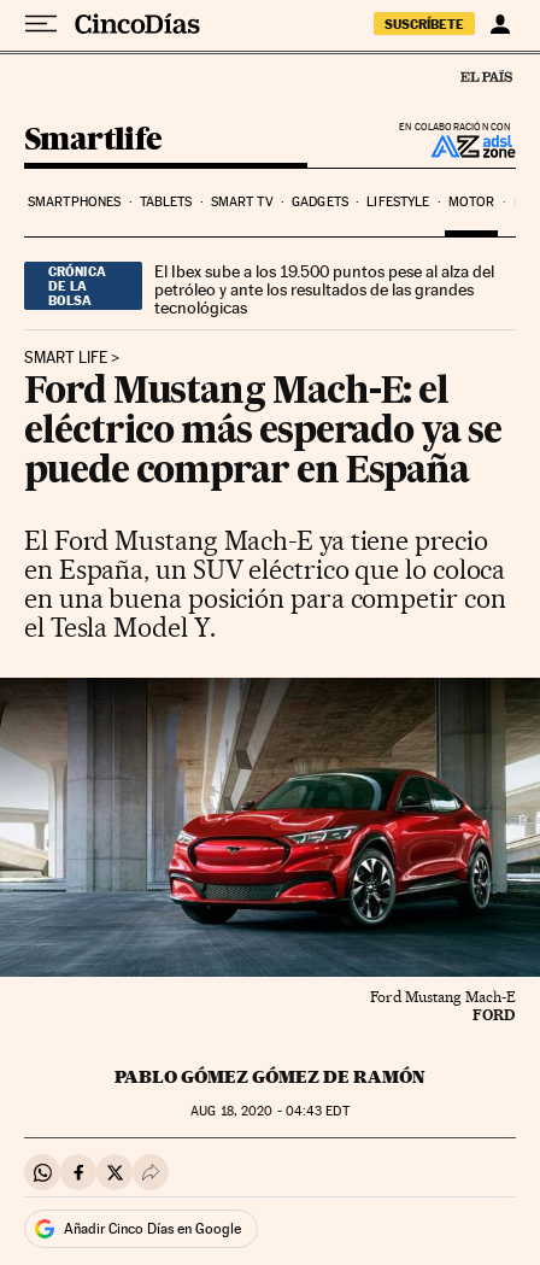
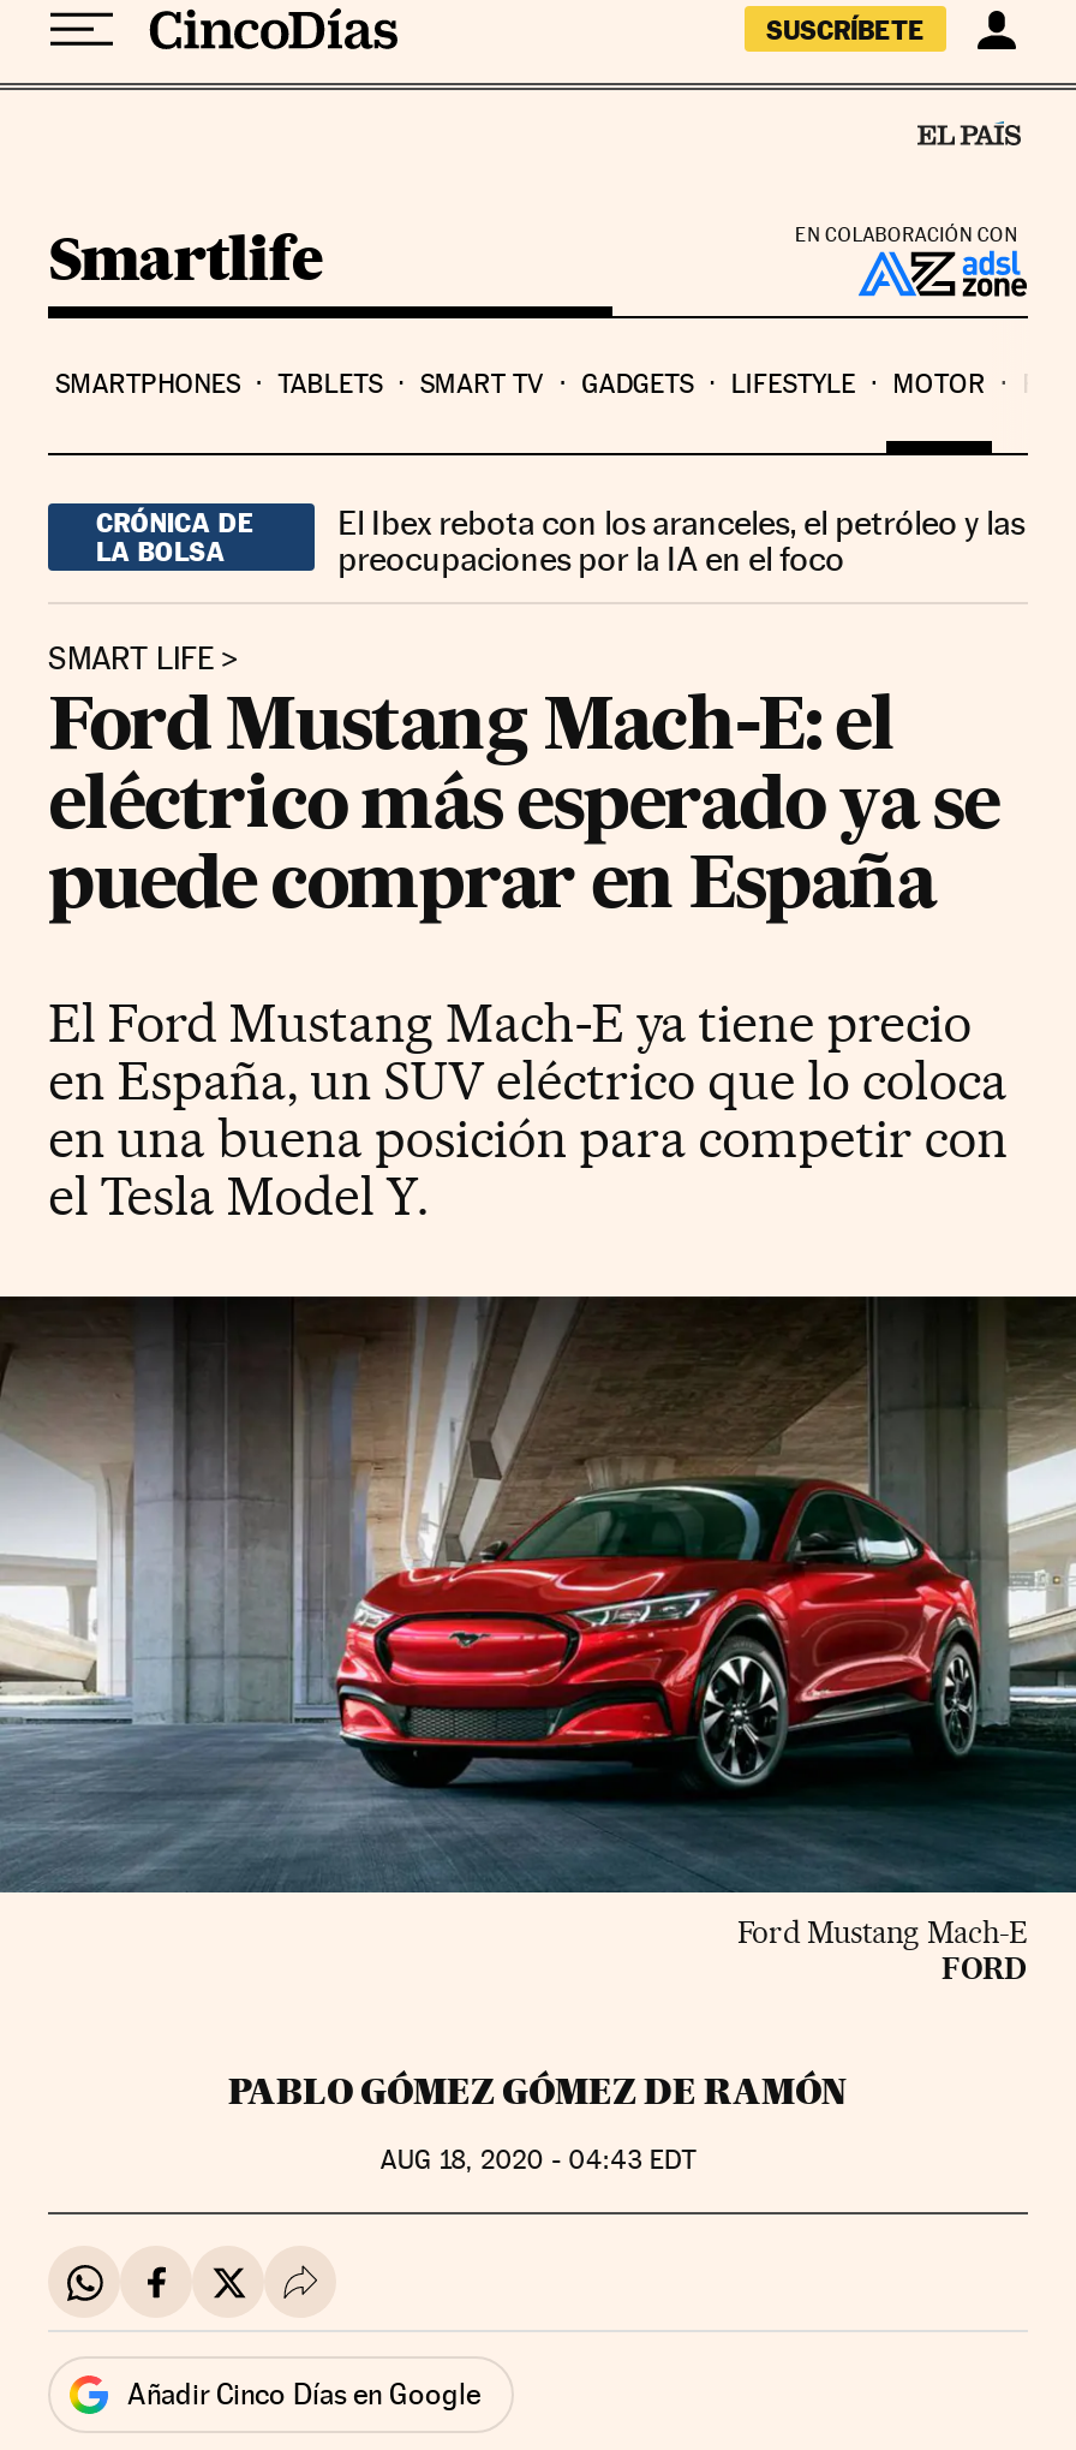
- El Ibex sube a los 19.500 puntos pese al alza del
- petróleo y ante los resultados de las grandes
- tecnológicas
+ El Ibex rebota con los aranceles, el petróleo y las
+ preocupaciones por la IA en el foco
